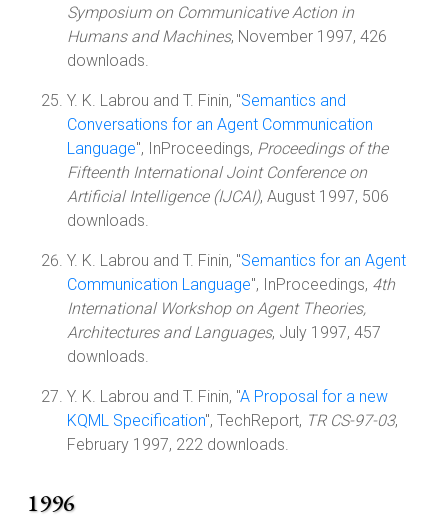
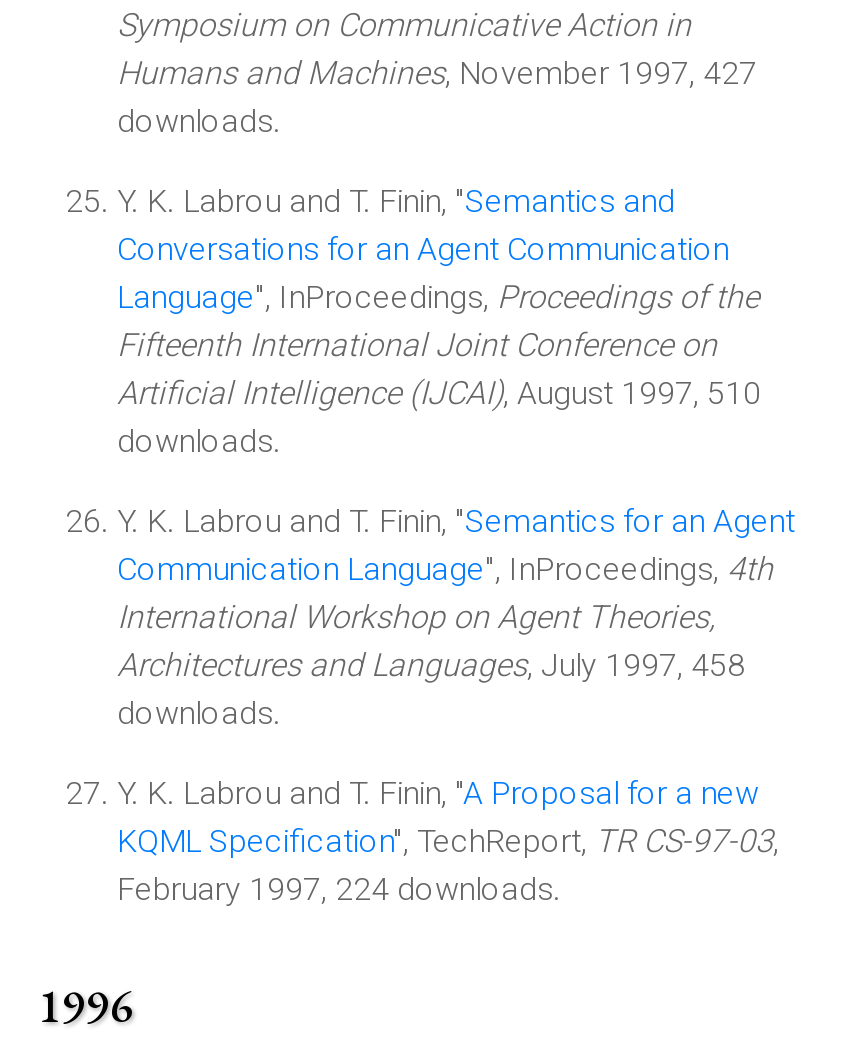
- Humans and Machines, November 1997, 426
+ Humans and Machines, November 1997, 427

- Artificial Intelligence (IJCAI), August 1997, 506
+ Artificial Intelligence (IJCAI), August 1997, 510

- Architectures and Languages, July 1997, 457
+ Architectures and Languages, July 1997, 458

- February 1997, 222 downloads.
+ February 1997, 224 downloads.
